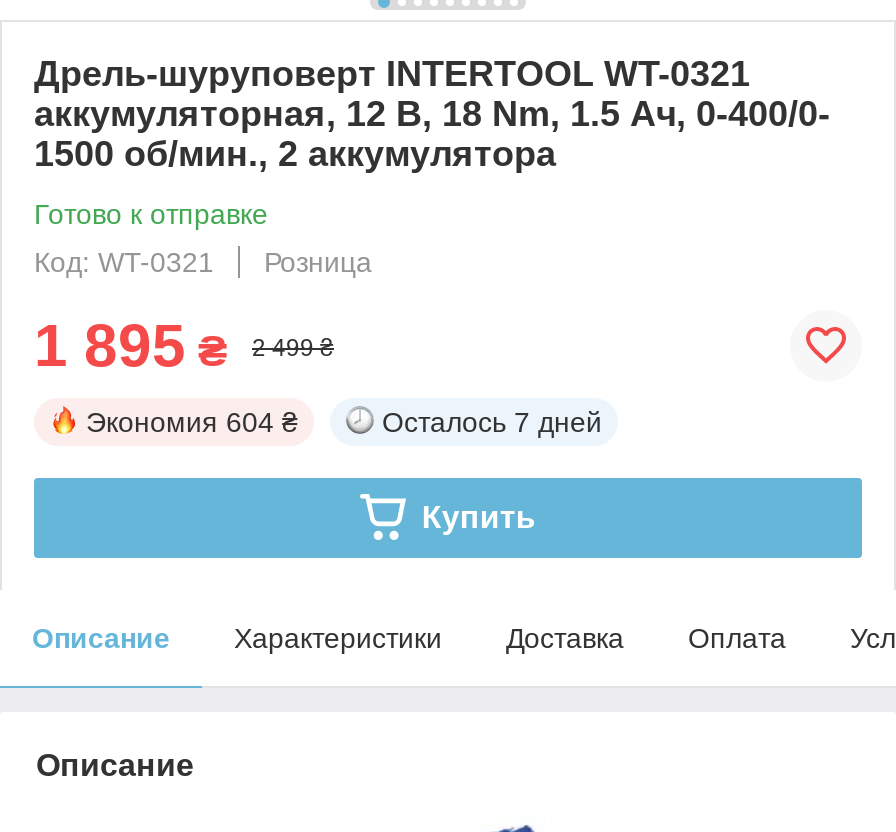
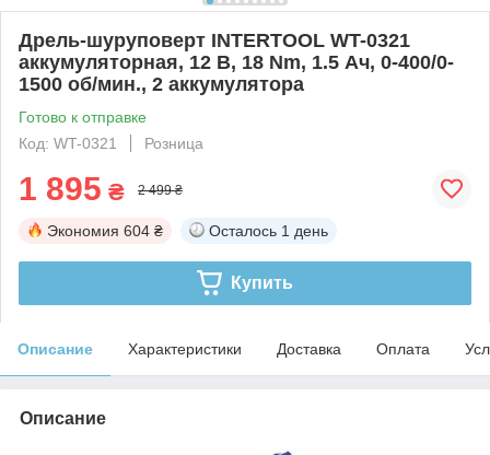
- Осталось 7 дней
+ Осталось 1 день
